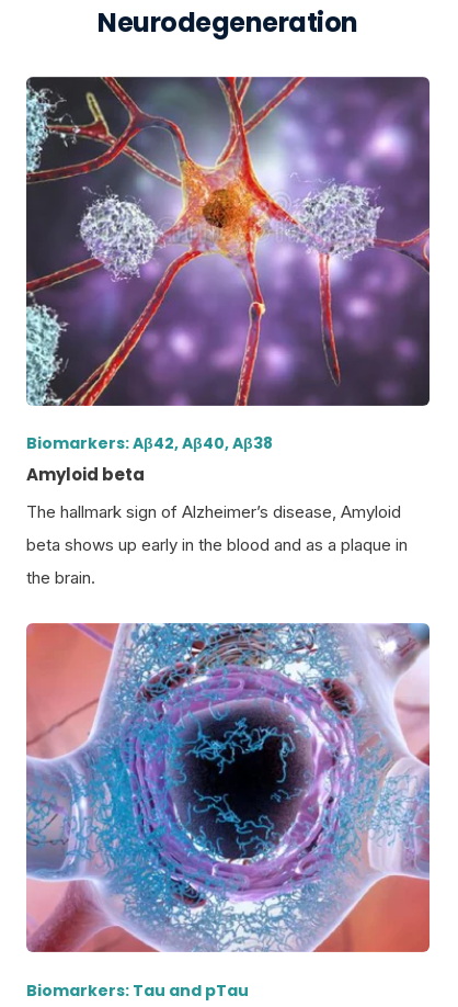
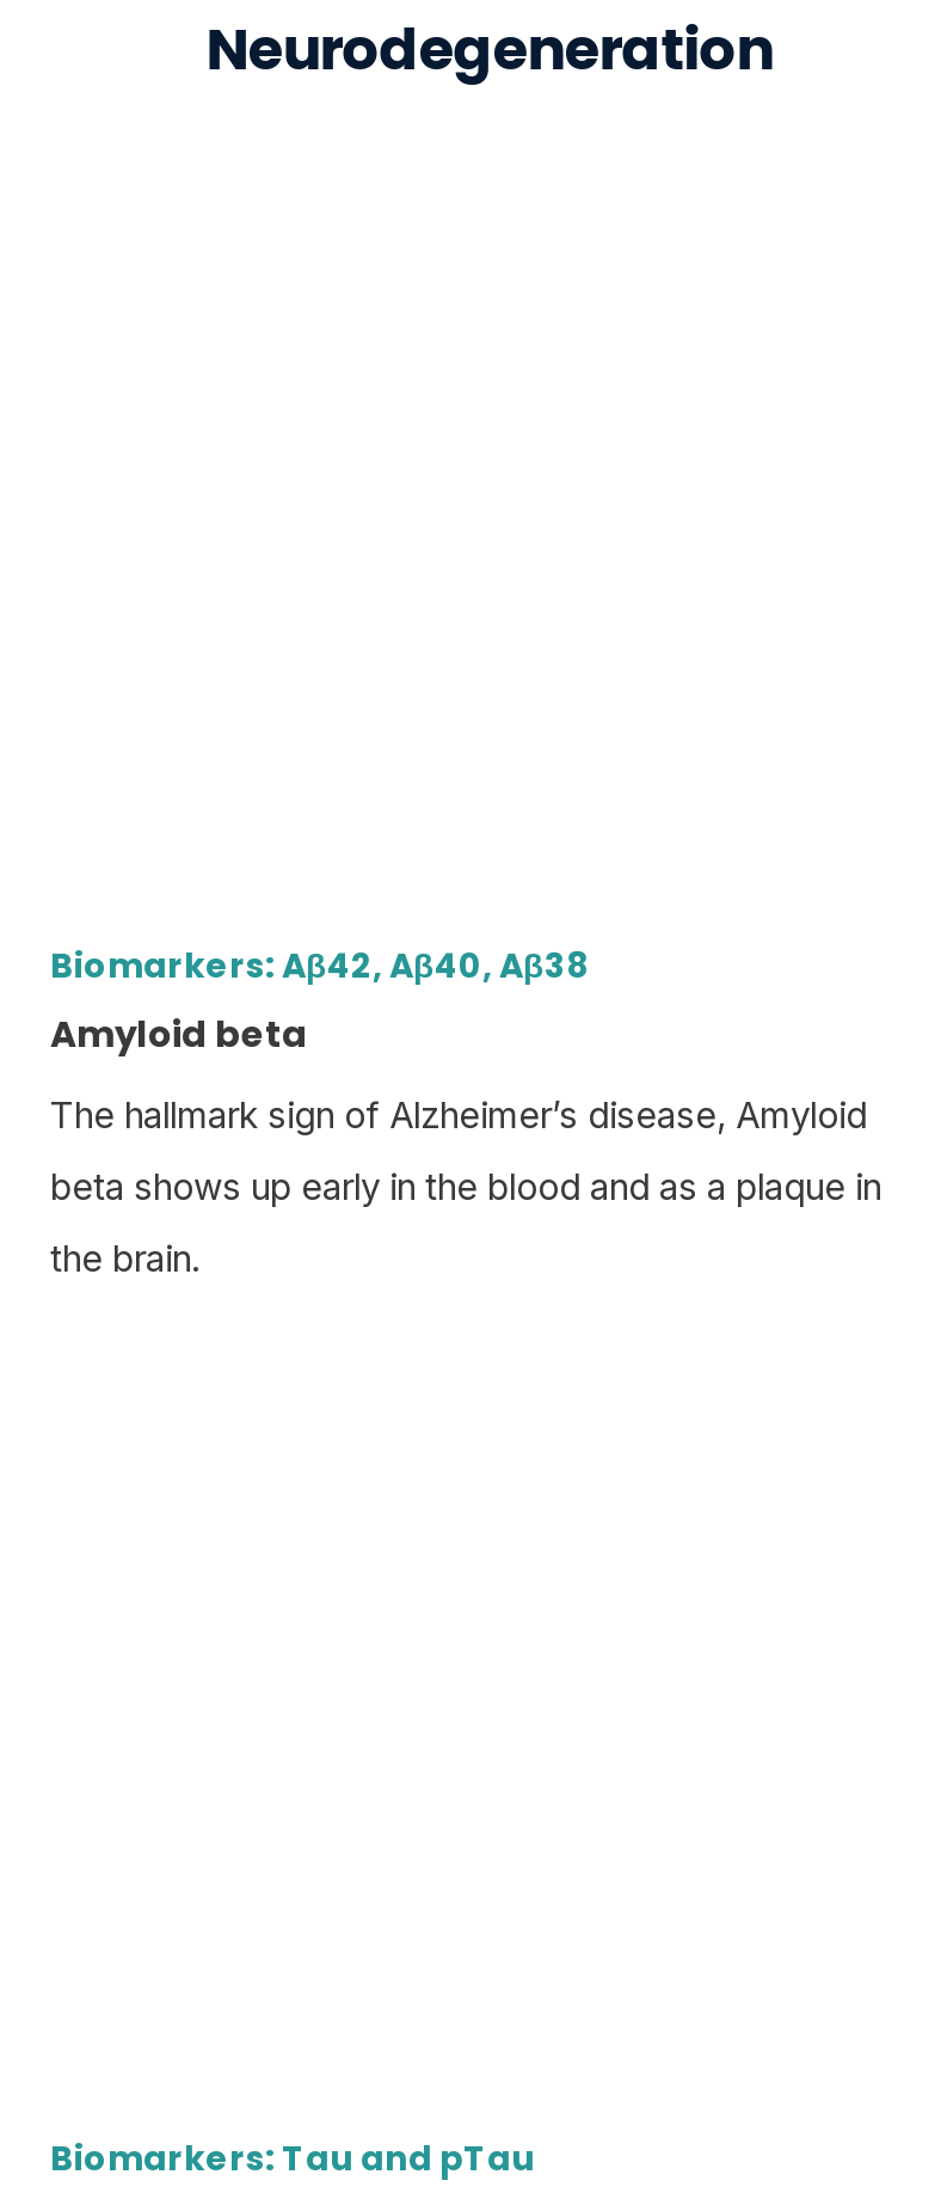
- [image]

- [image]
